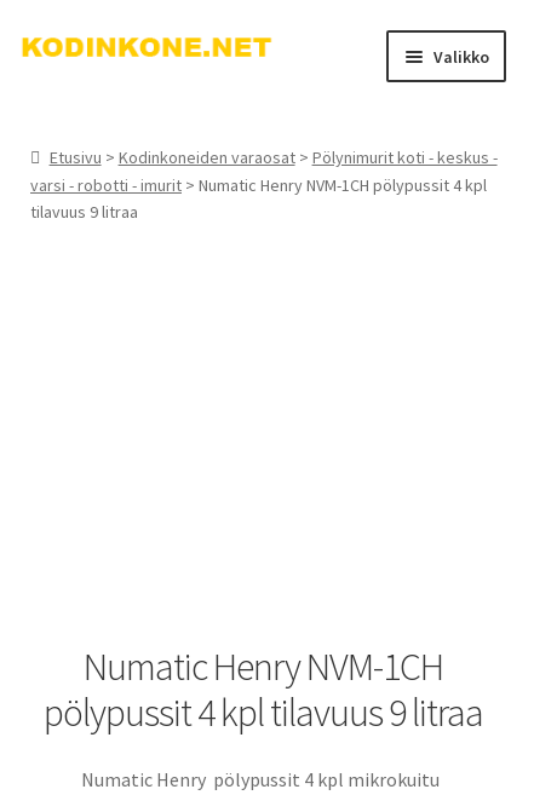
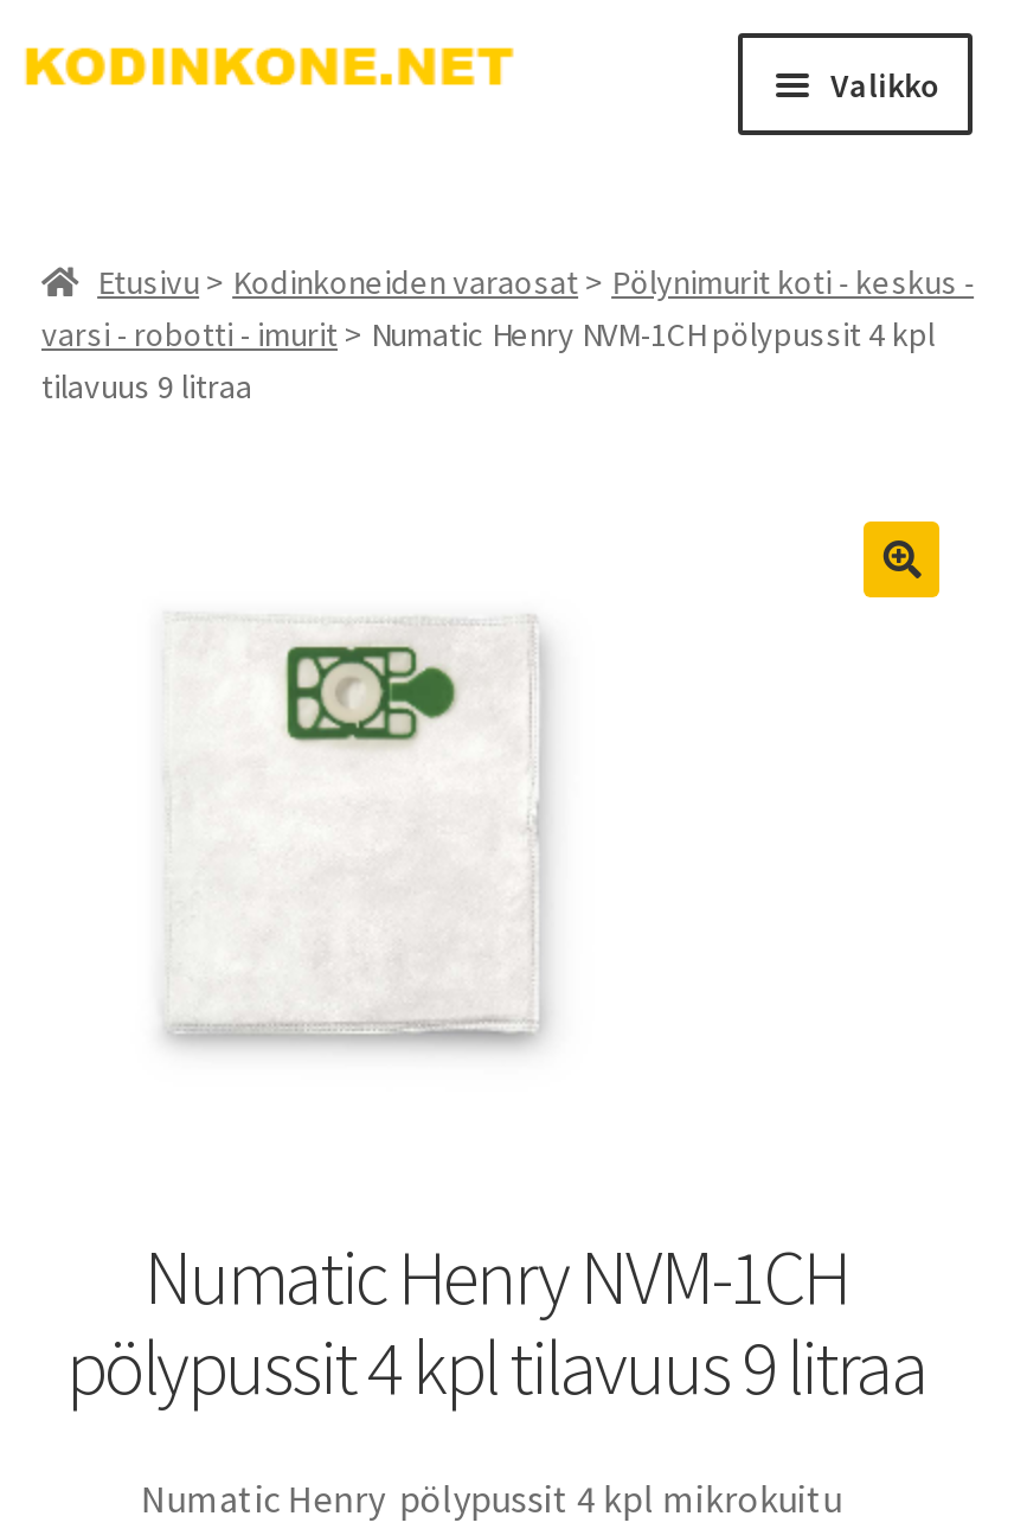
+ [image]

+ [image]
